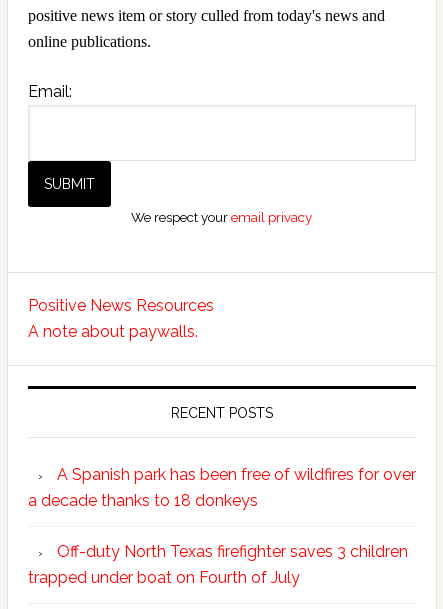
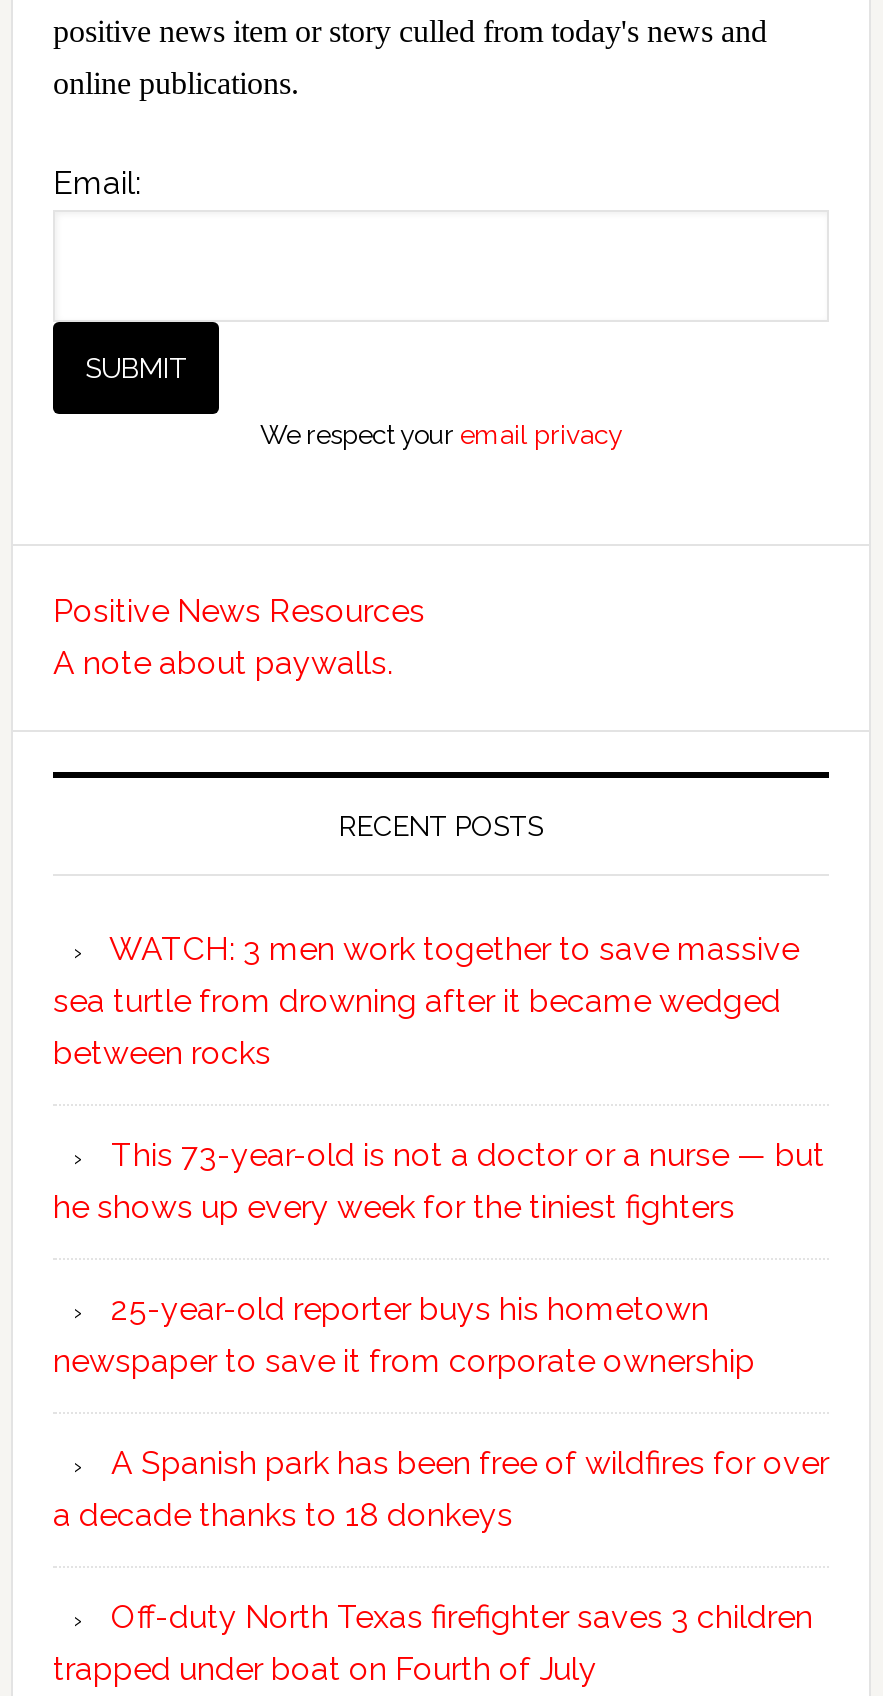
+ WATCH: 3 men work together to save massive
+ sea turtle from drowning after it became wedged
+ between rocks
+ This 73-year-old is not a doctor or a nurse — but
+ he shows up every week for the tiniest fighters
+ 25-year-old reporter buys his hometown
+ newspaper to save it from corporate ownership
